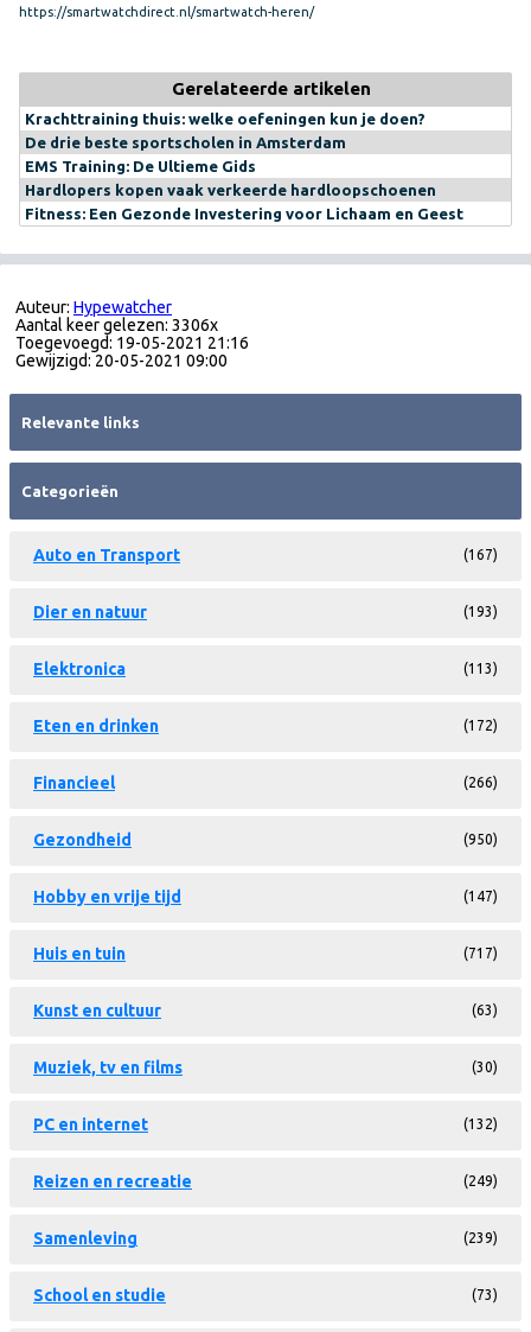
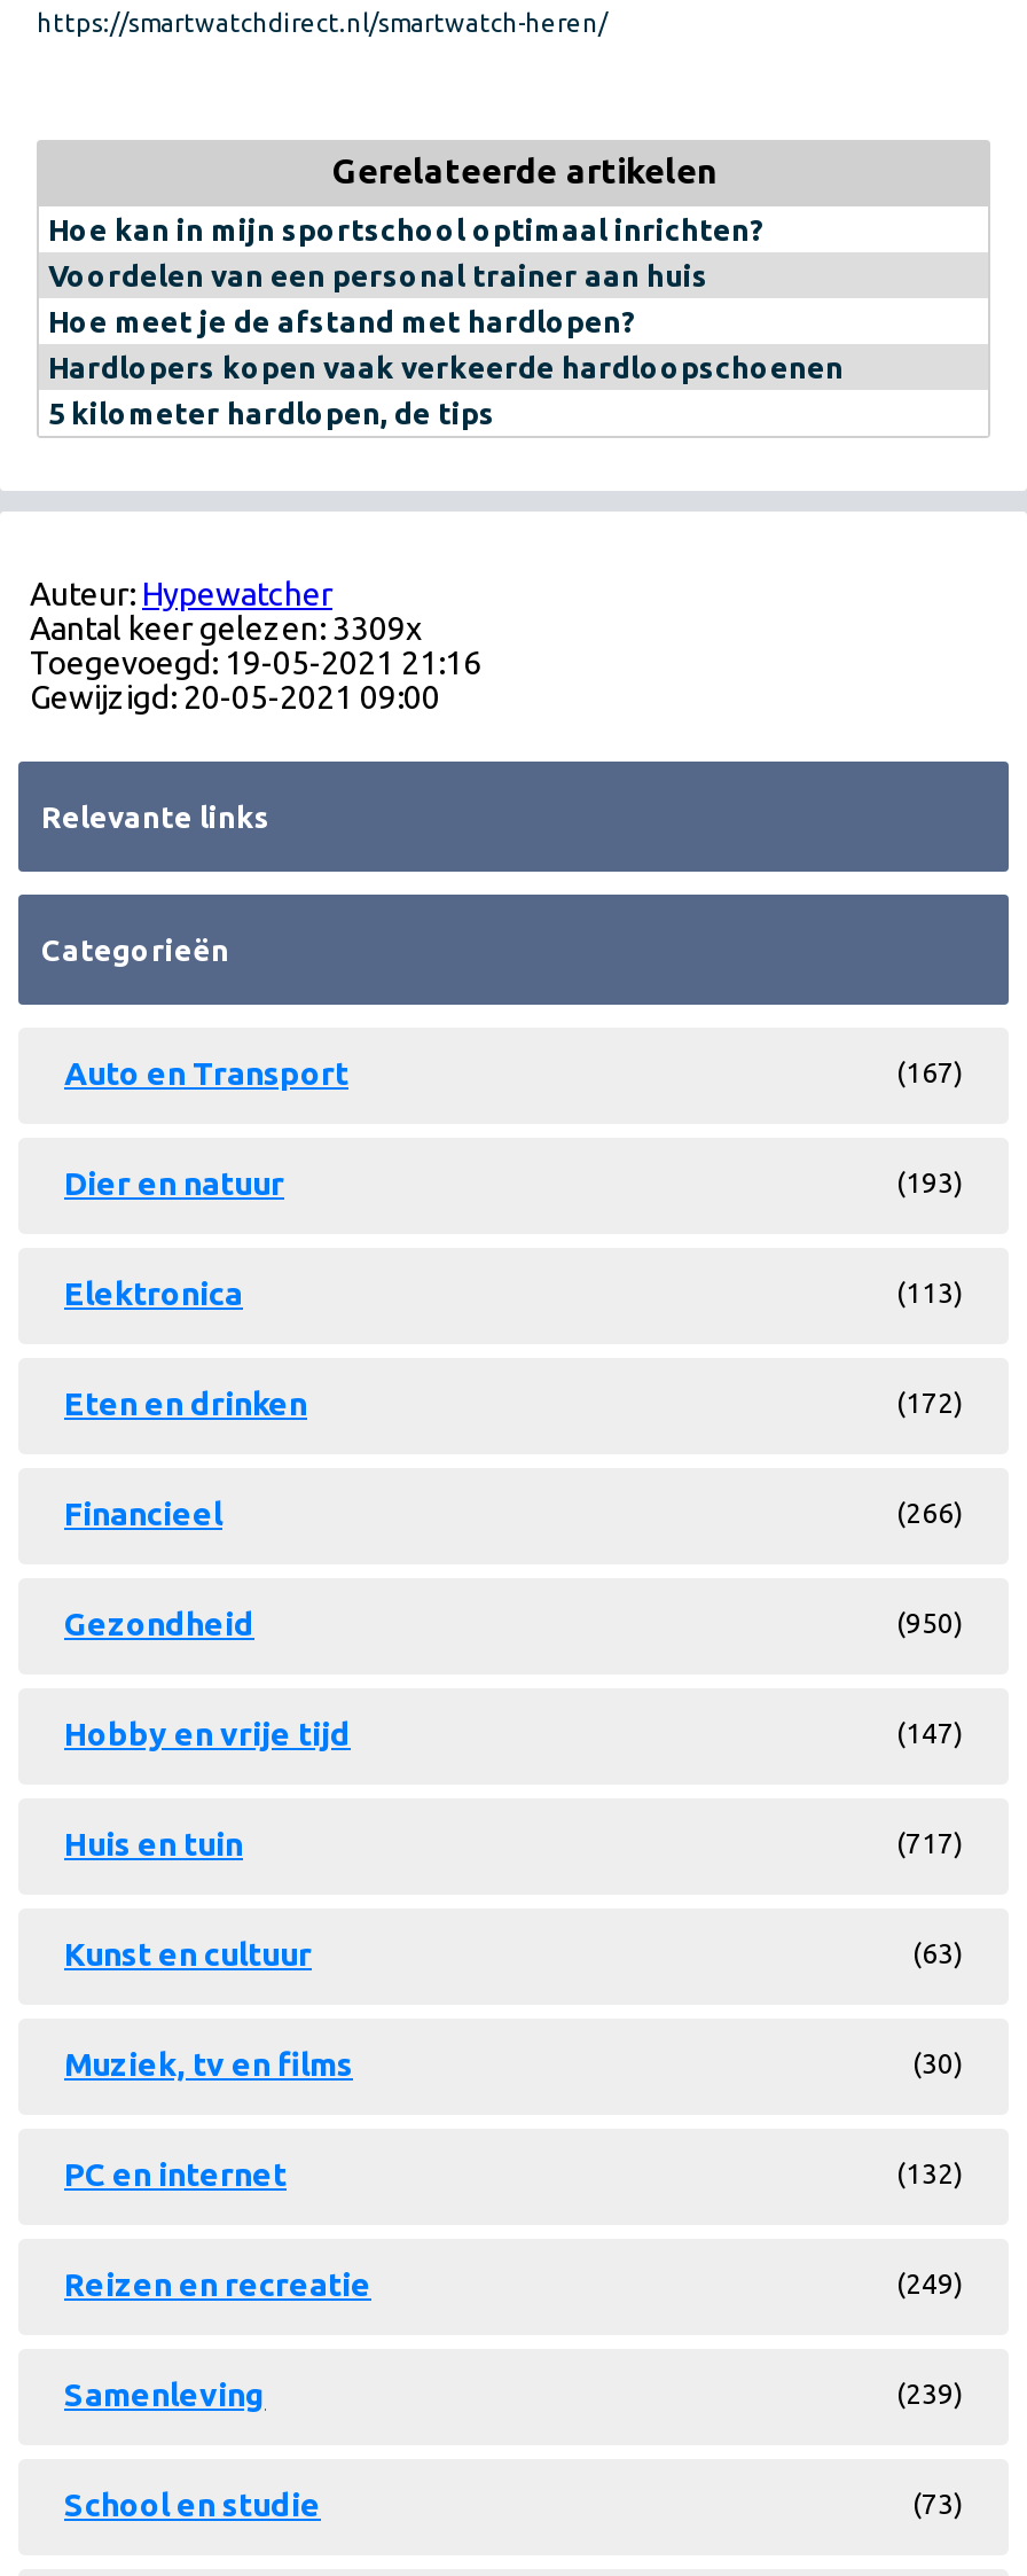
- Krachttraining thuis: welke oefeningen kun je doen?
- De drie beste sportscholen in Amsterdam
- EMS Training: De Ultieme Gids
+ Hoe kan in mijn sportschool optimaal inrichten?
+ Voordelen van een personal trainer aan huis
+ Hoe meet je de afstand met hardlopen?

- Fitness: Een Gezonde Investering voor Lichaam en Geest
+ 5 kilometer hardlopen, de tips

- Aantal keer gelezen: 3306x
+ Aantal keer gelezen: 3309x
